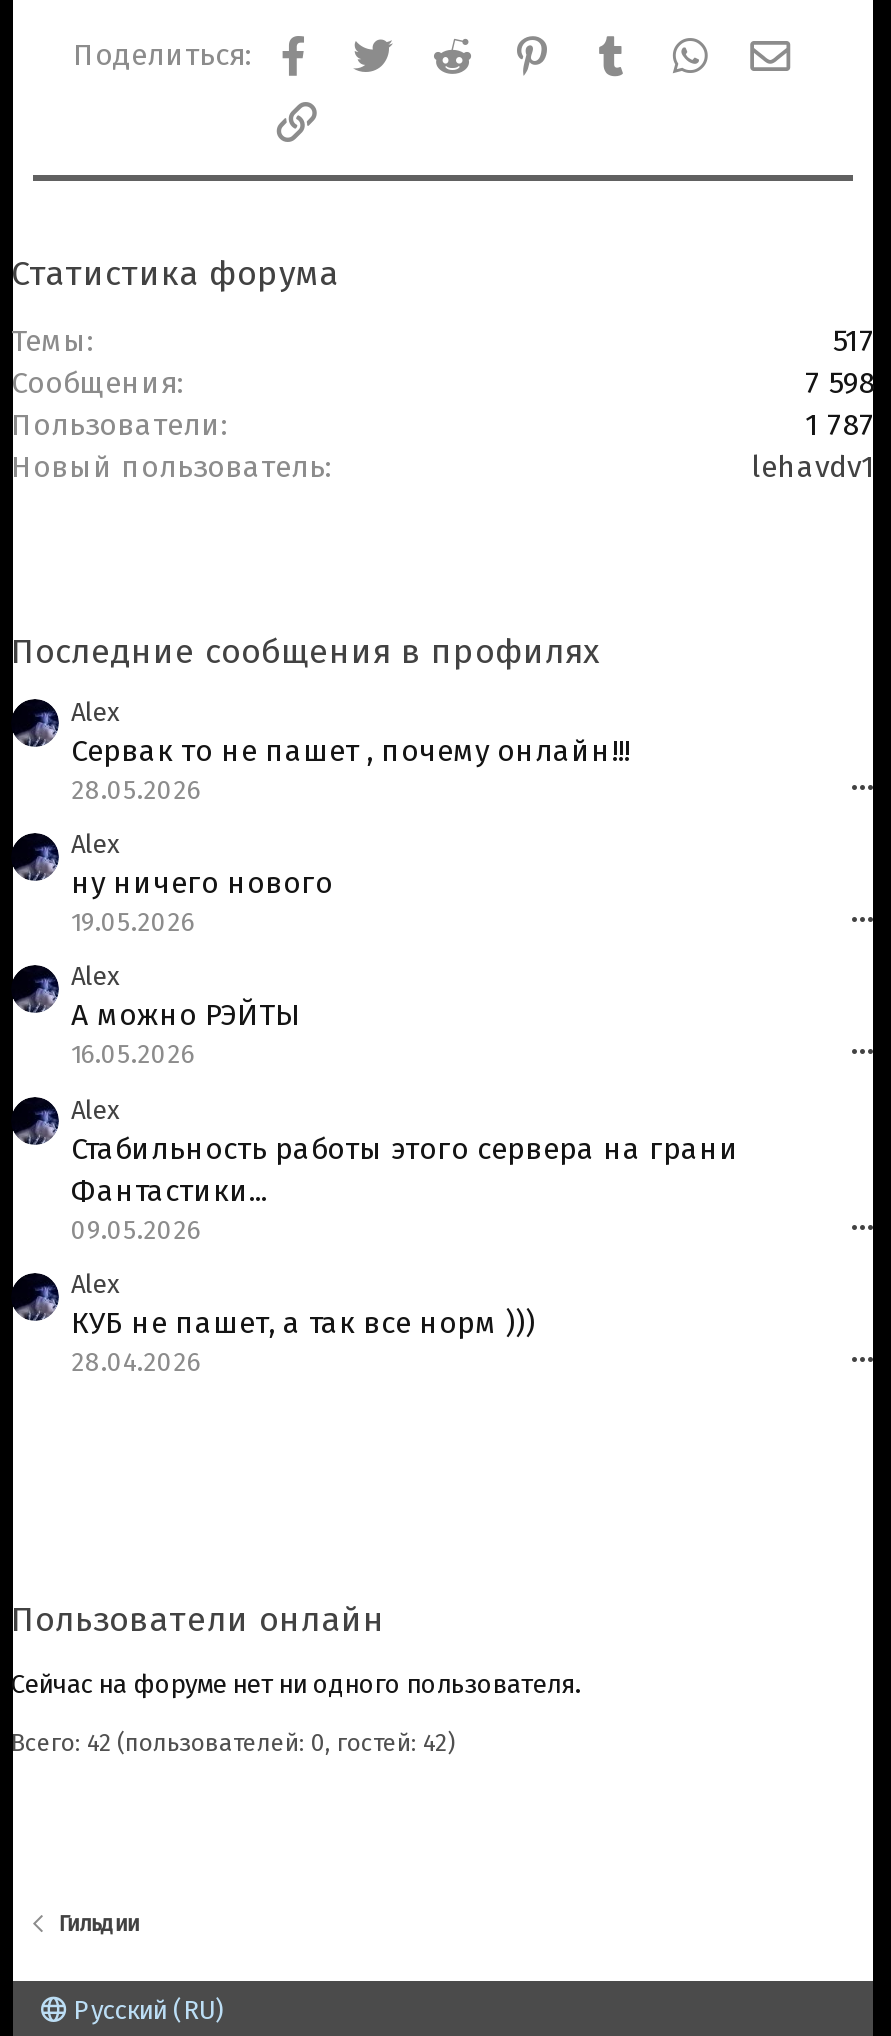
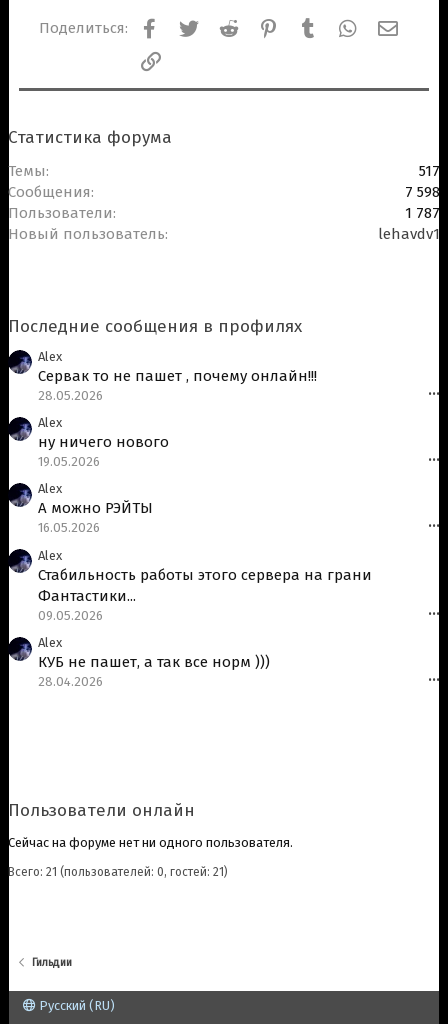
- Всего: 42 (пользователей: 0, гостей: 42)
+ Всего: 21 (пользователей: 0, гостей: 21)
